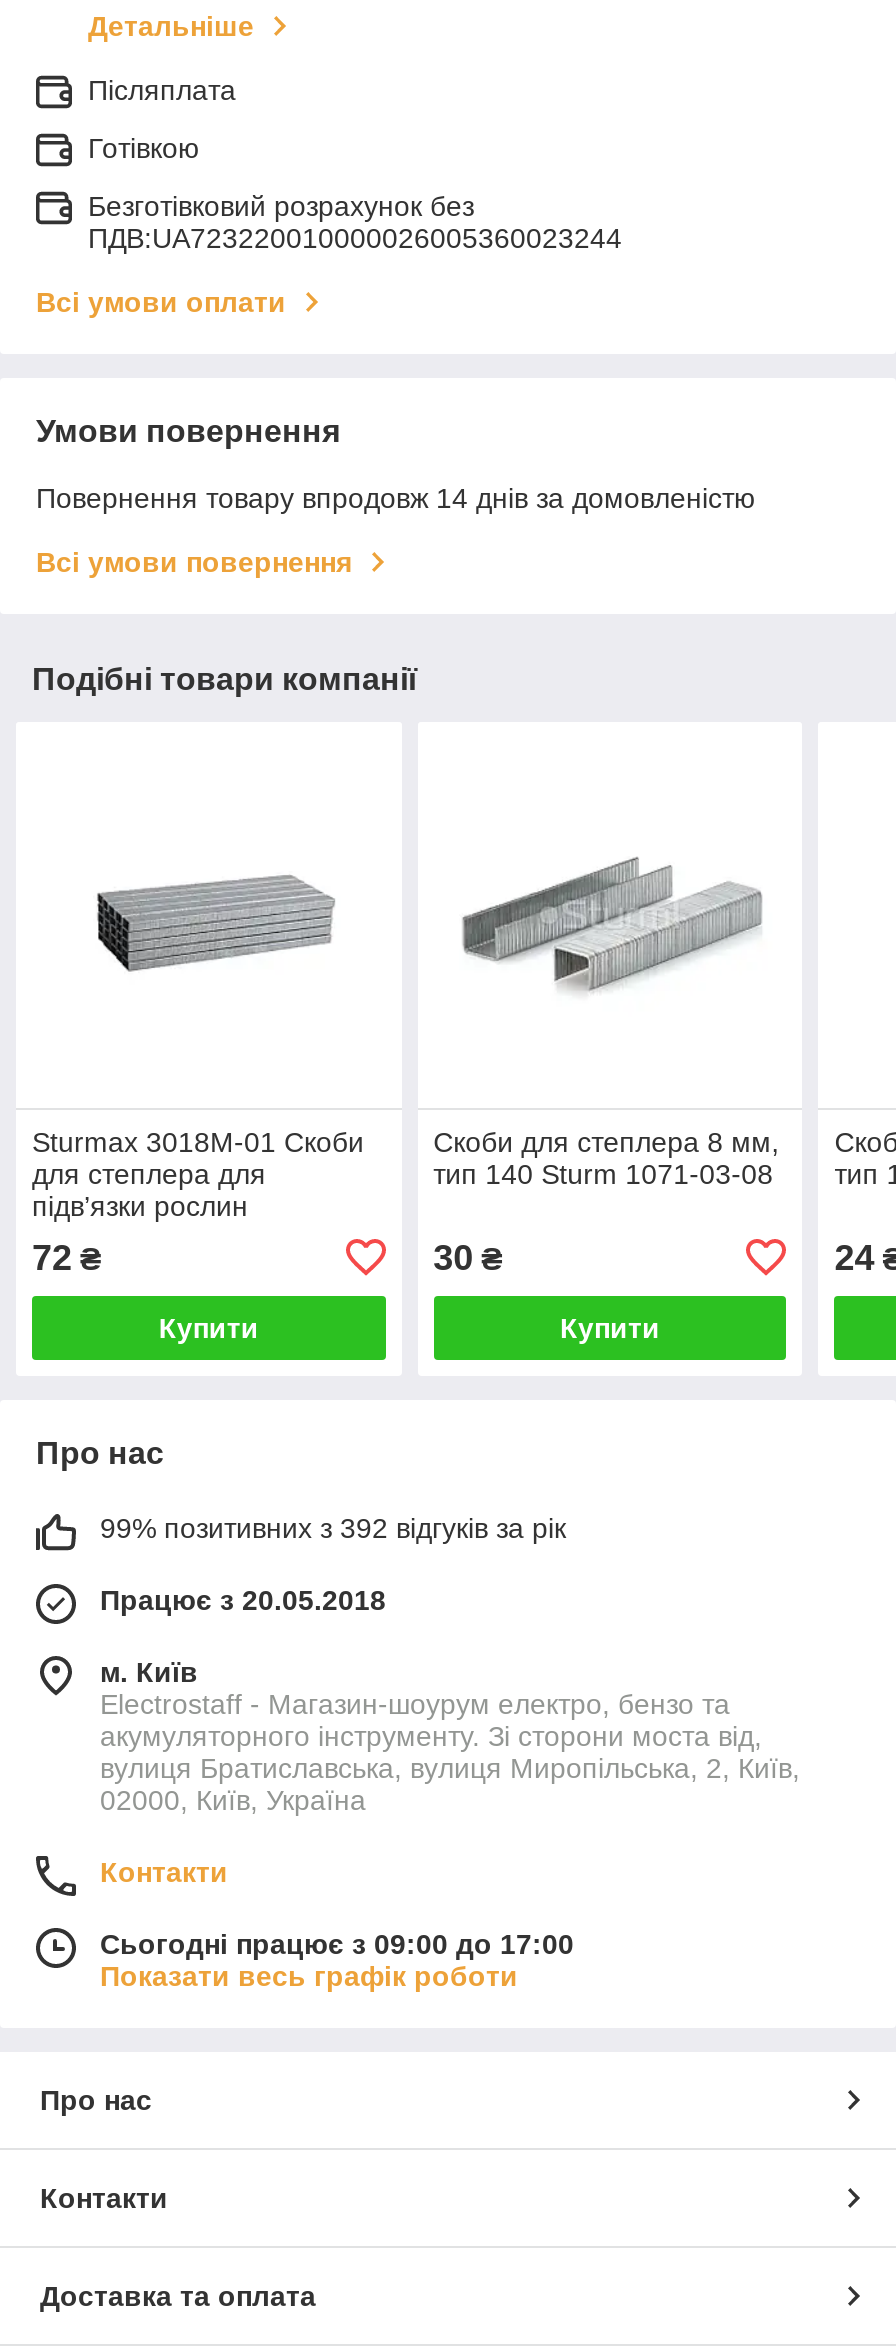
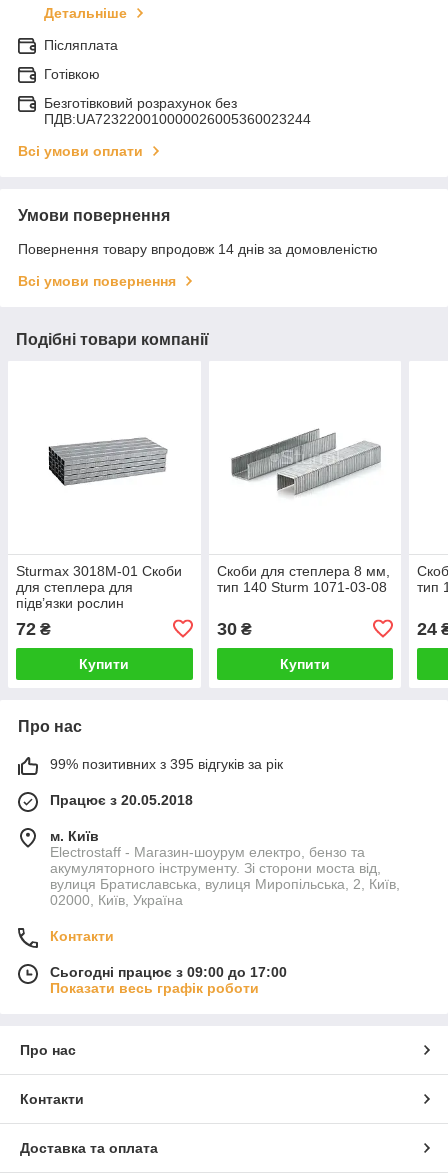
- 99% позитивних з 392 відгуків за рік
+ 99% позитивних з 395 відгуків за рік
